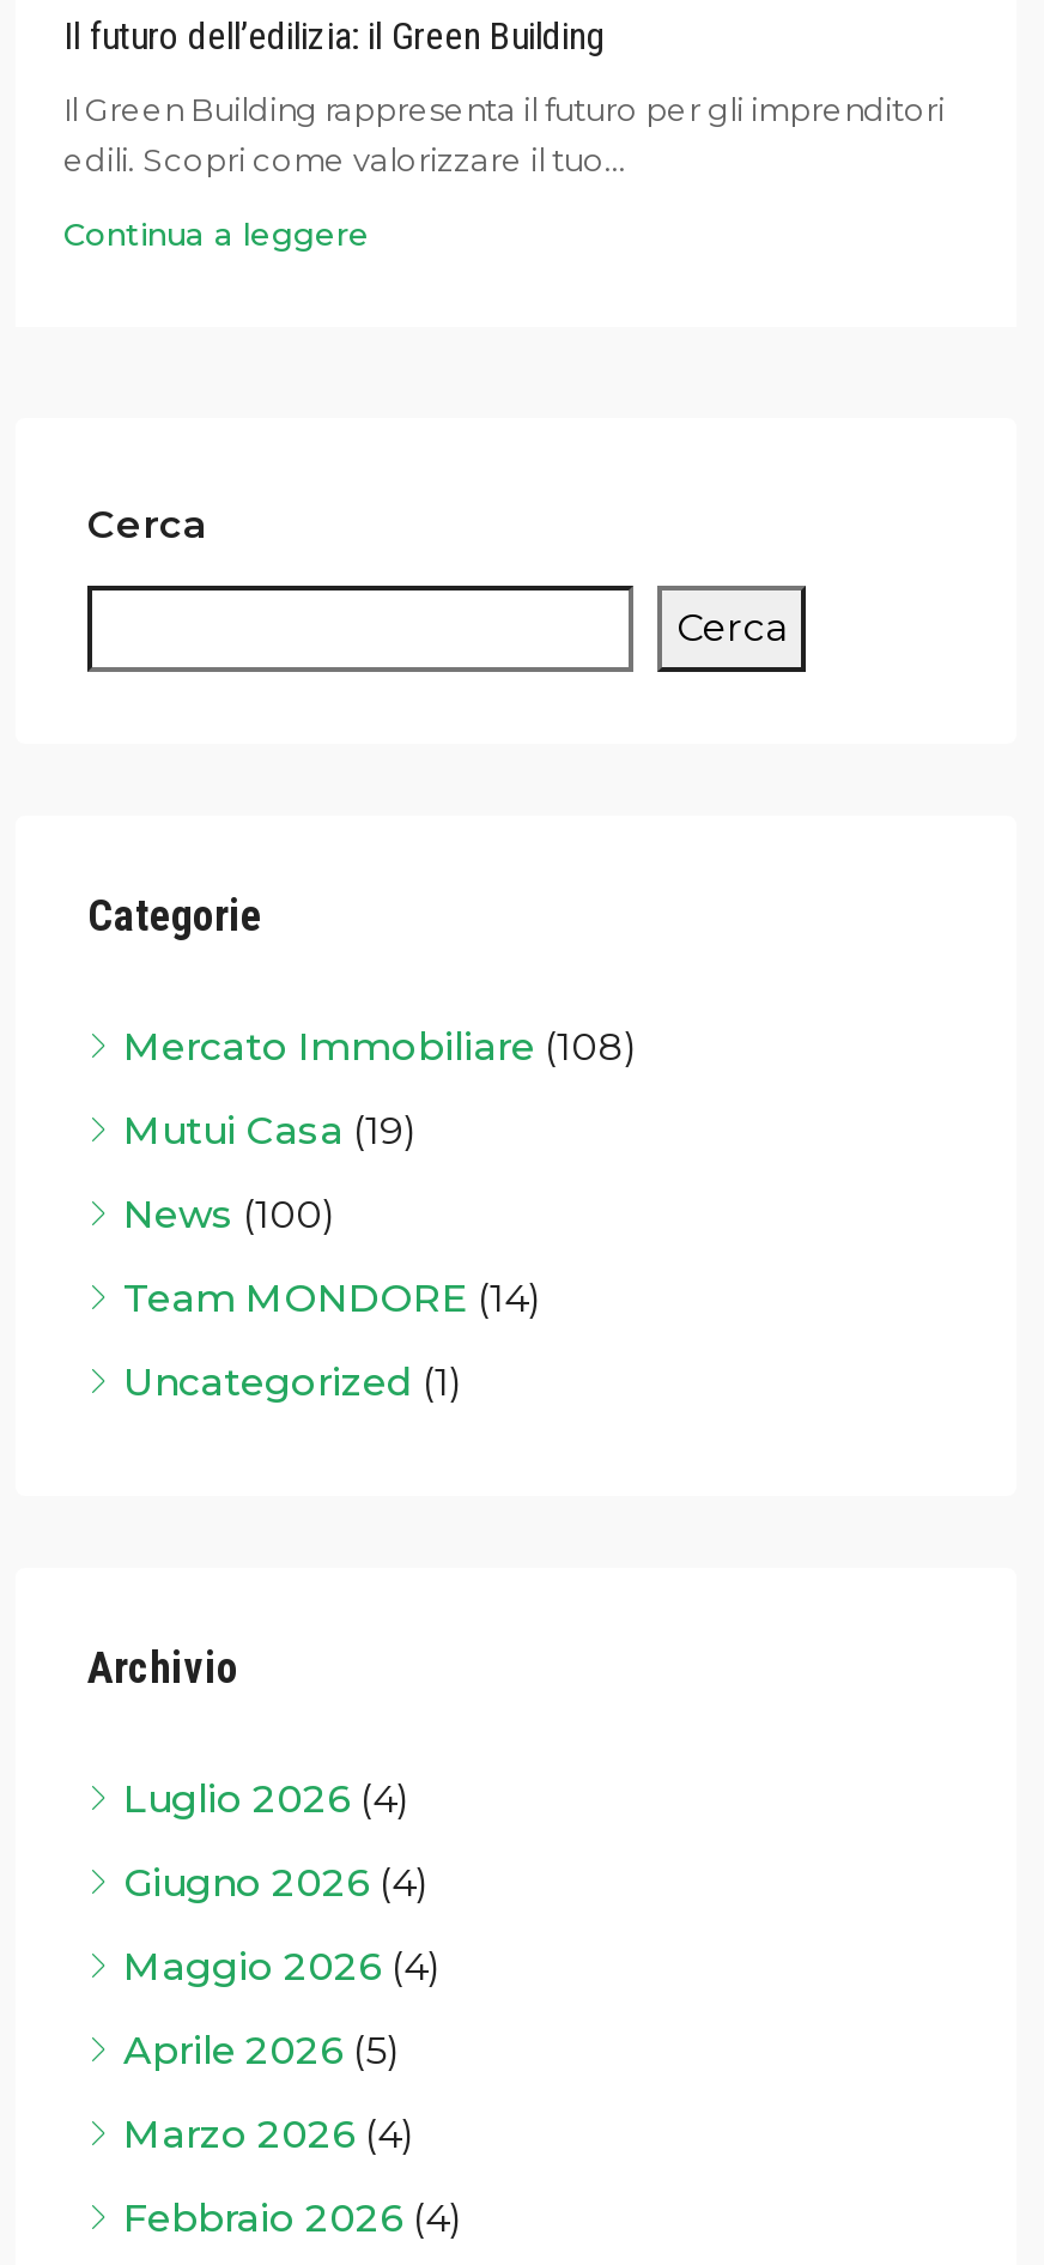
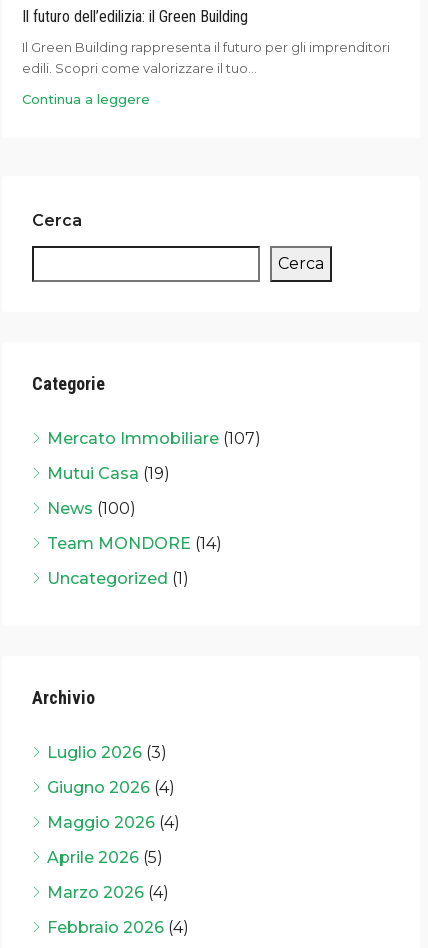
- Mercato Immobiliare (108)
+ Mercato Immobiliare (107)

- Luglio 2026 (4)
+ Luglio 2026 (3)
